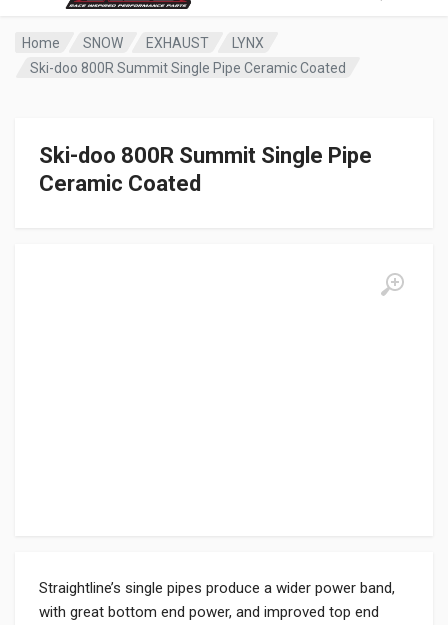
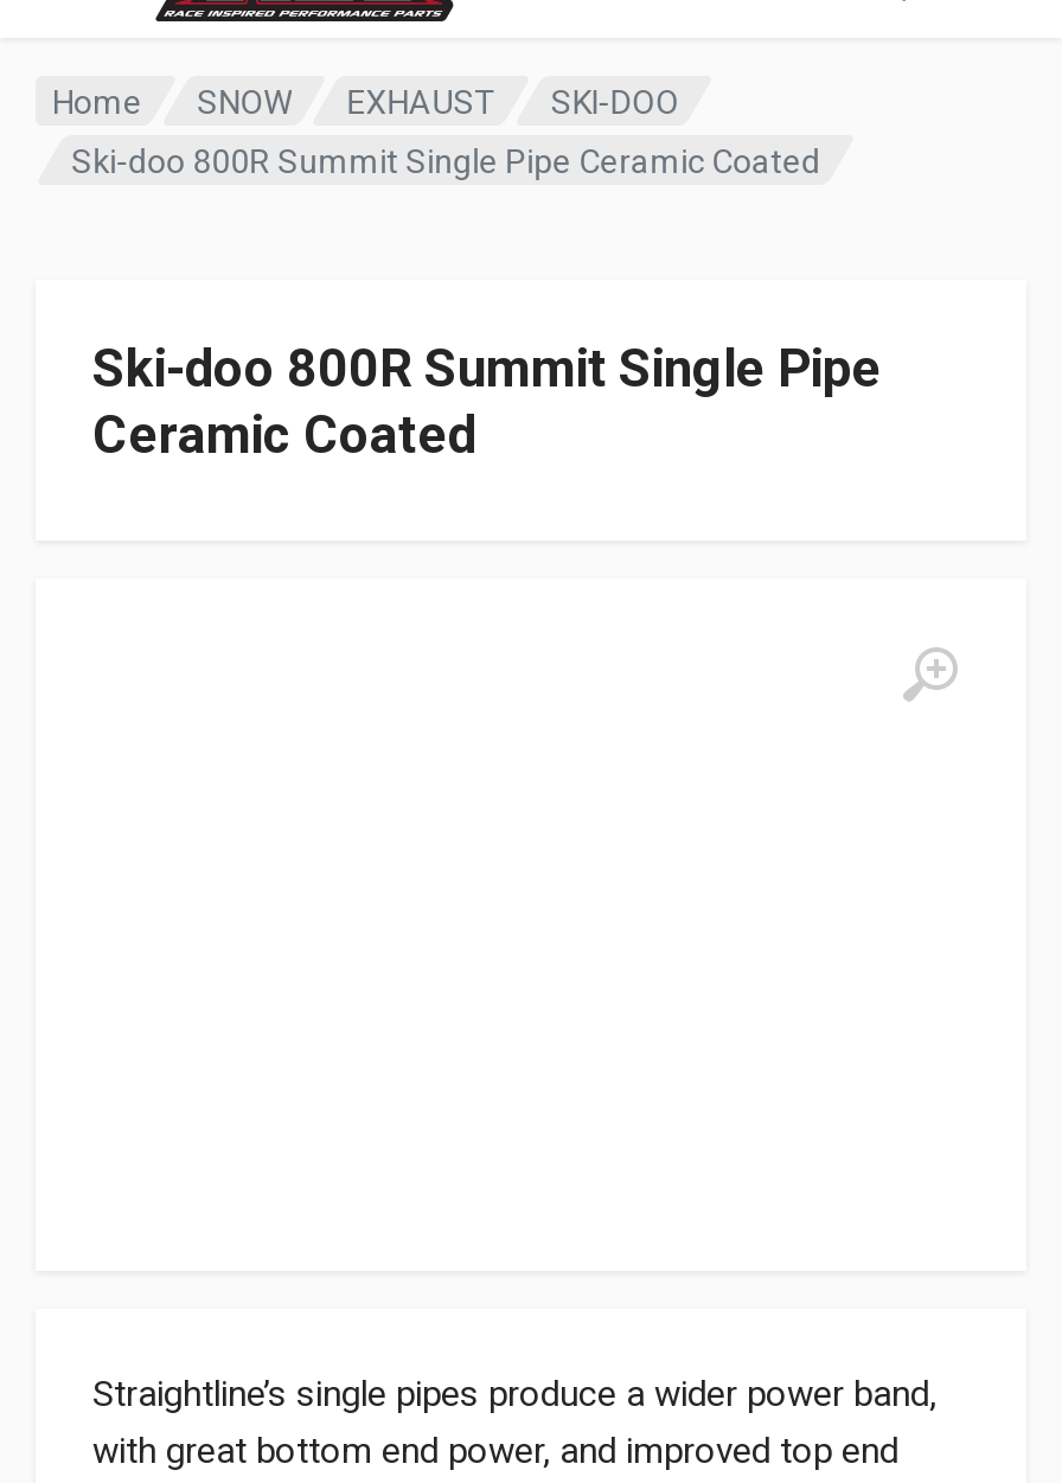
- LYNX
+ SKI-DOO
